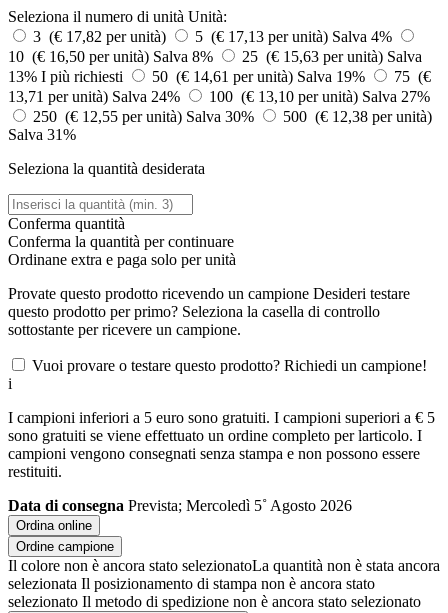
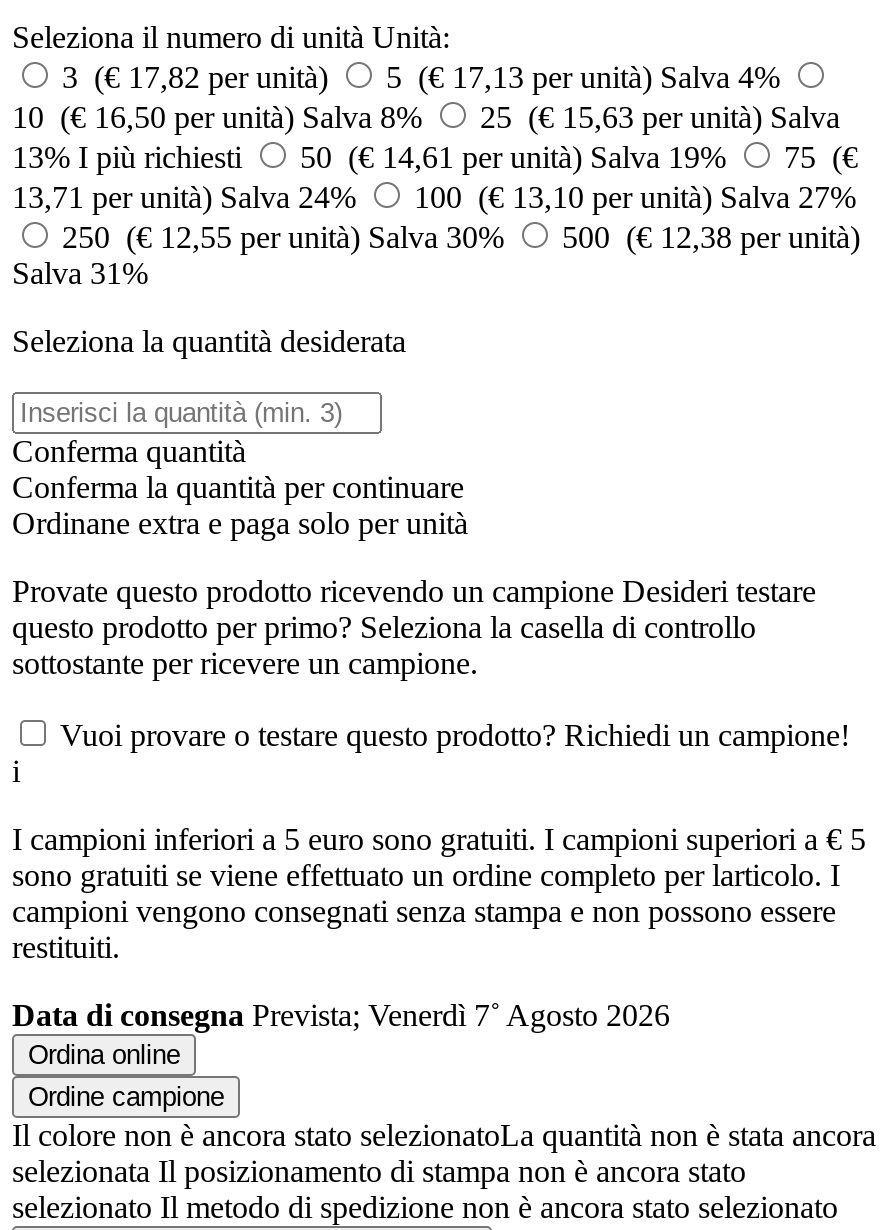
- Data di consegna Prevista; Mercoledì 5˚ Agosto 2026
+ Data di consegna Prevista; Venerdì 7˚ Agosto 2026
